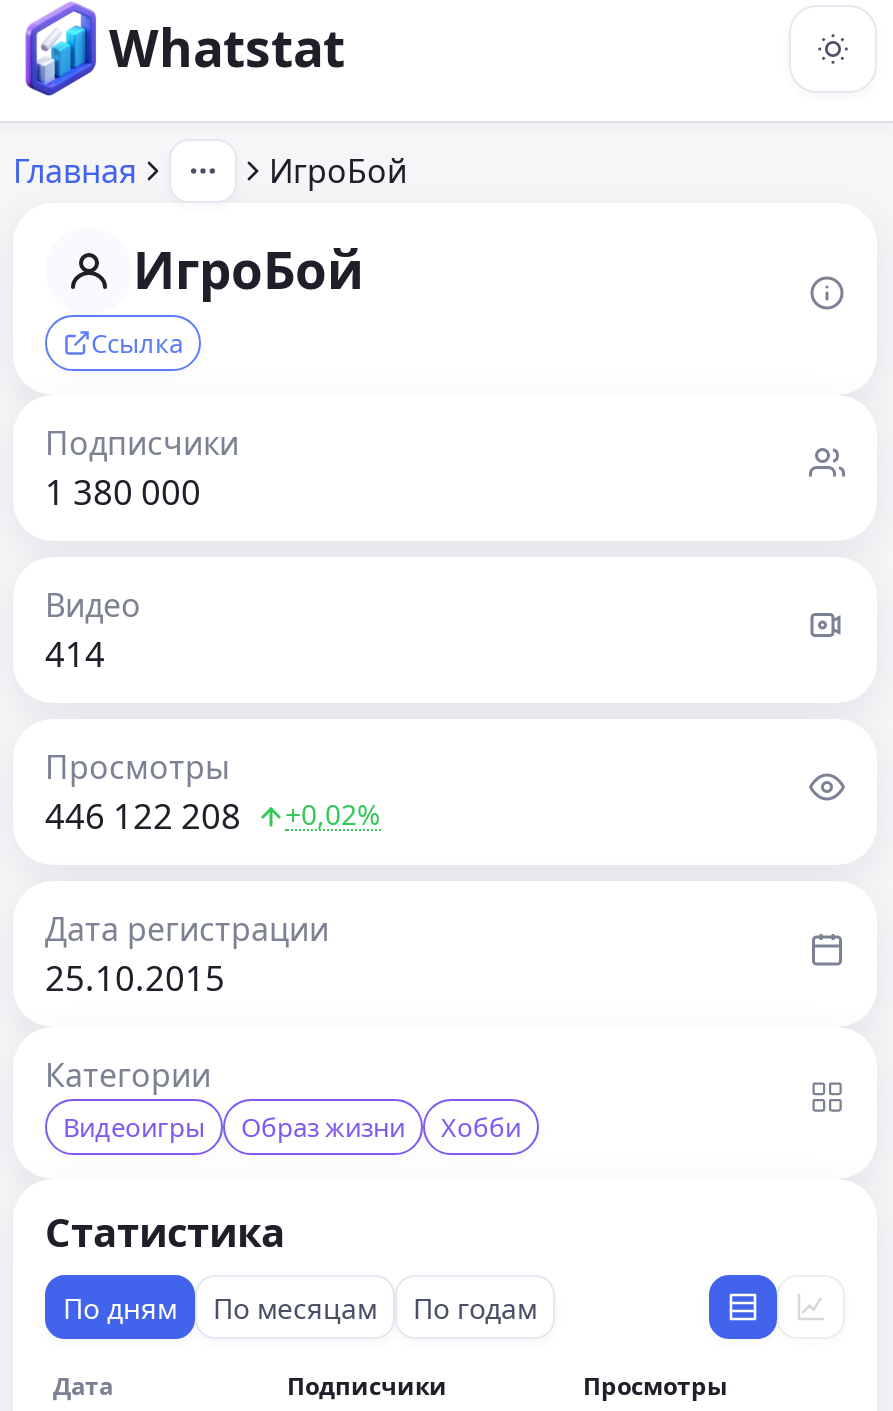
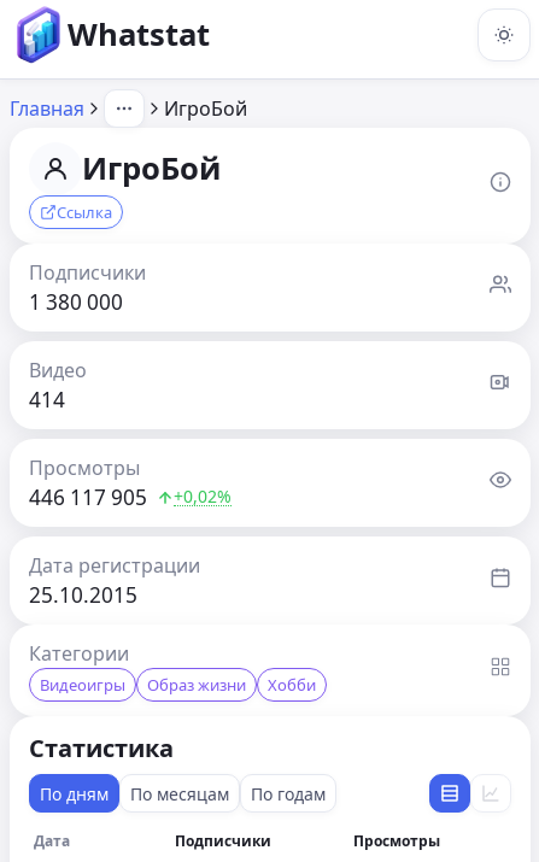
- 446 122 208 +0,02%
+ 446 117 905 +0,02%
